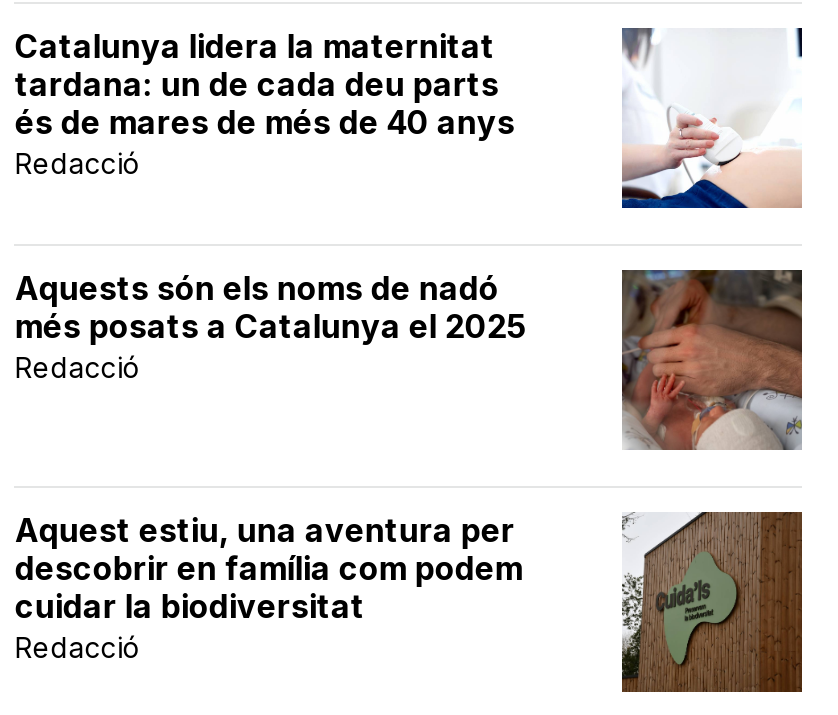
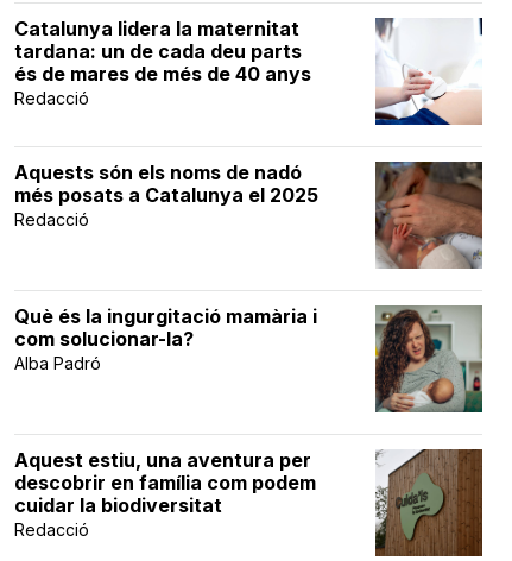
+ Què és la ingurgitació mamària i
+ com solucionar-la?
+ Alba Padró

+ [image]
